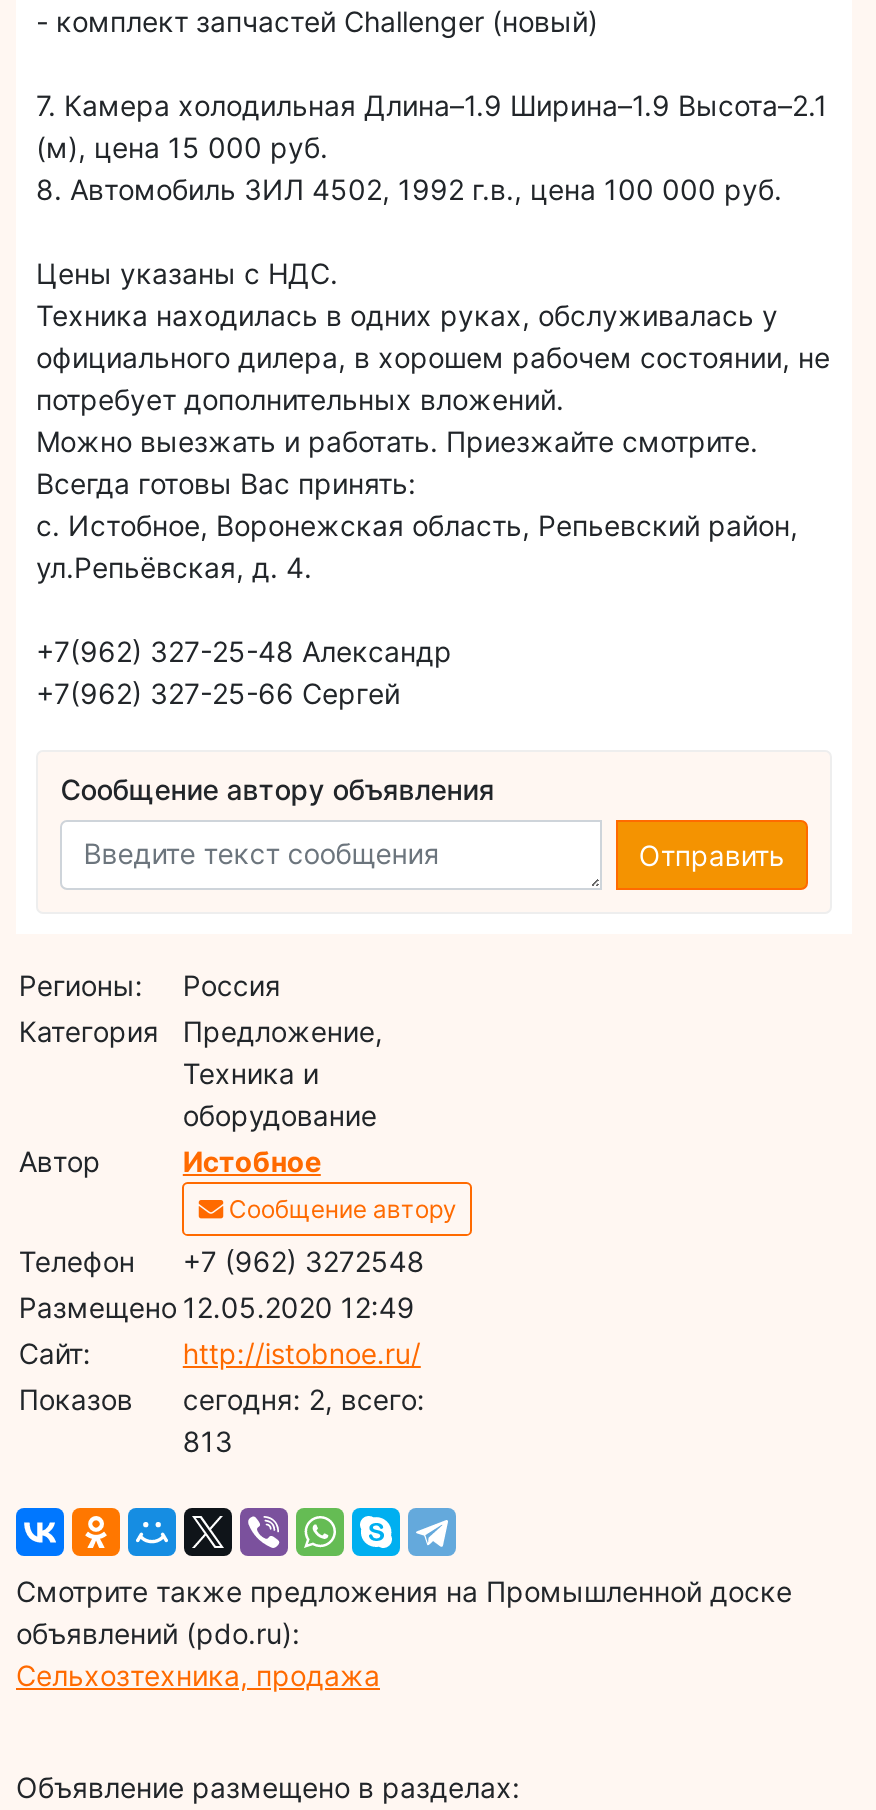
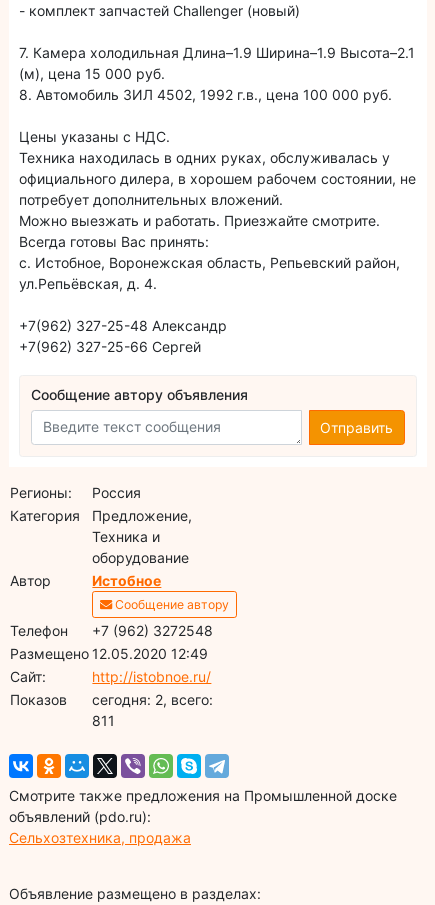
- 813
+ 811
